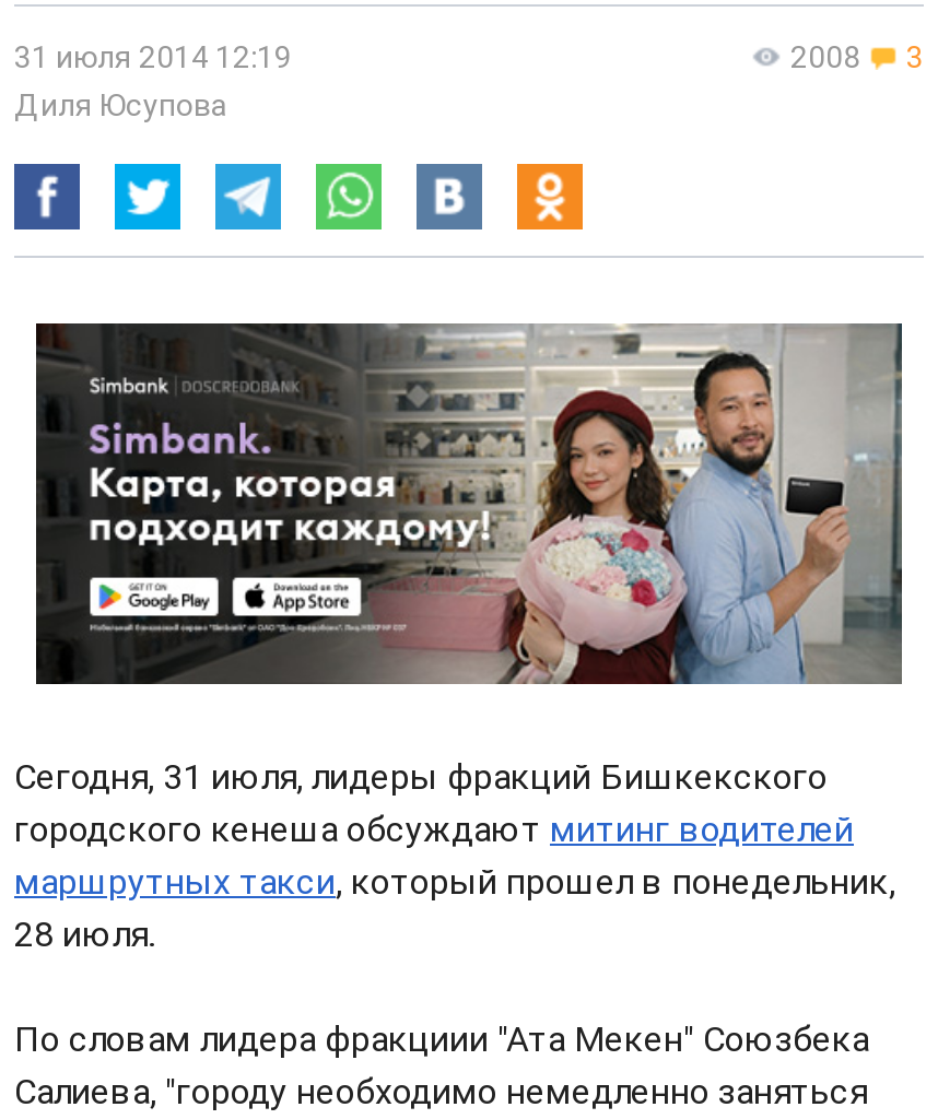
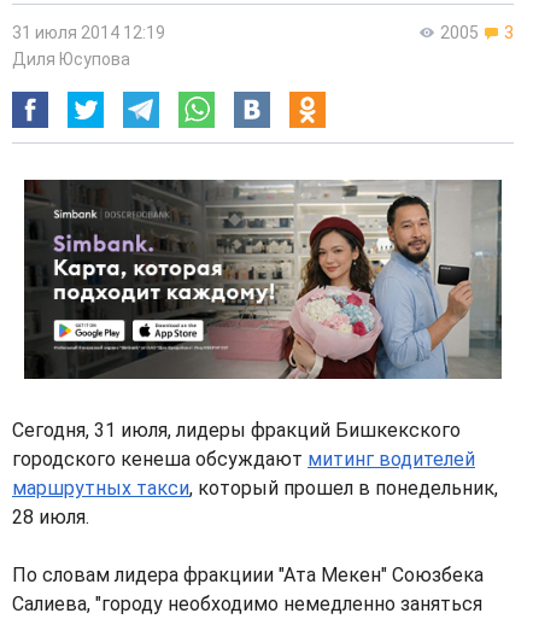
- 2008 3
+ 2005 3
